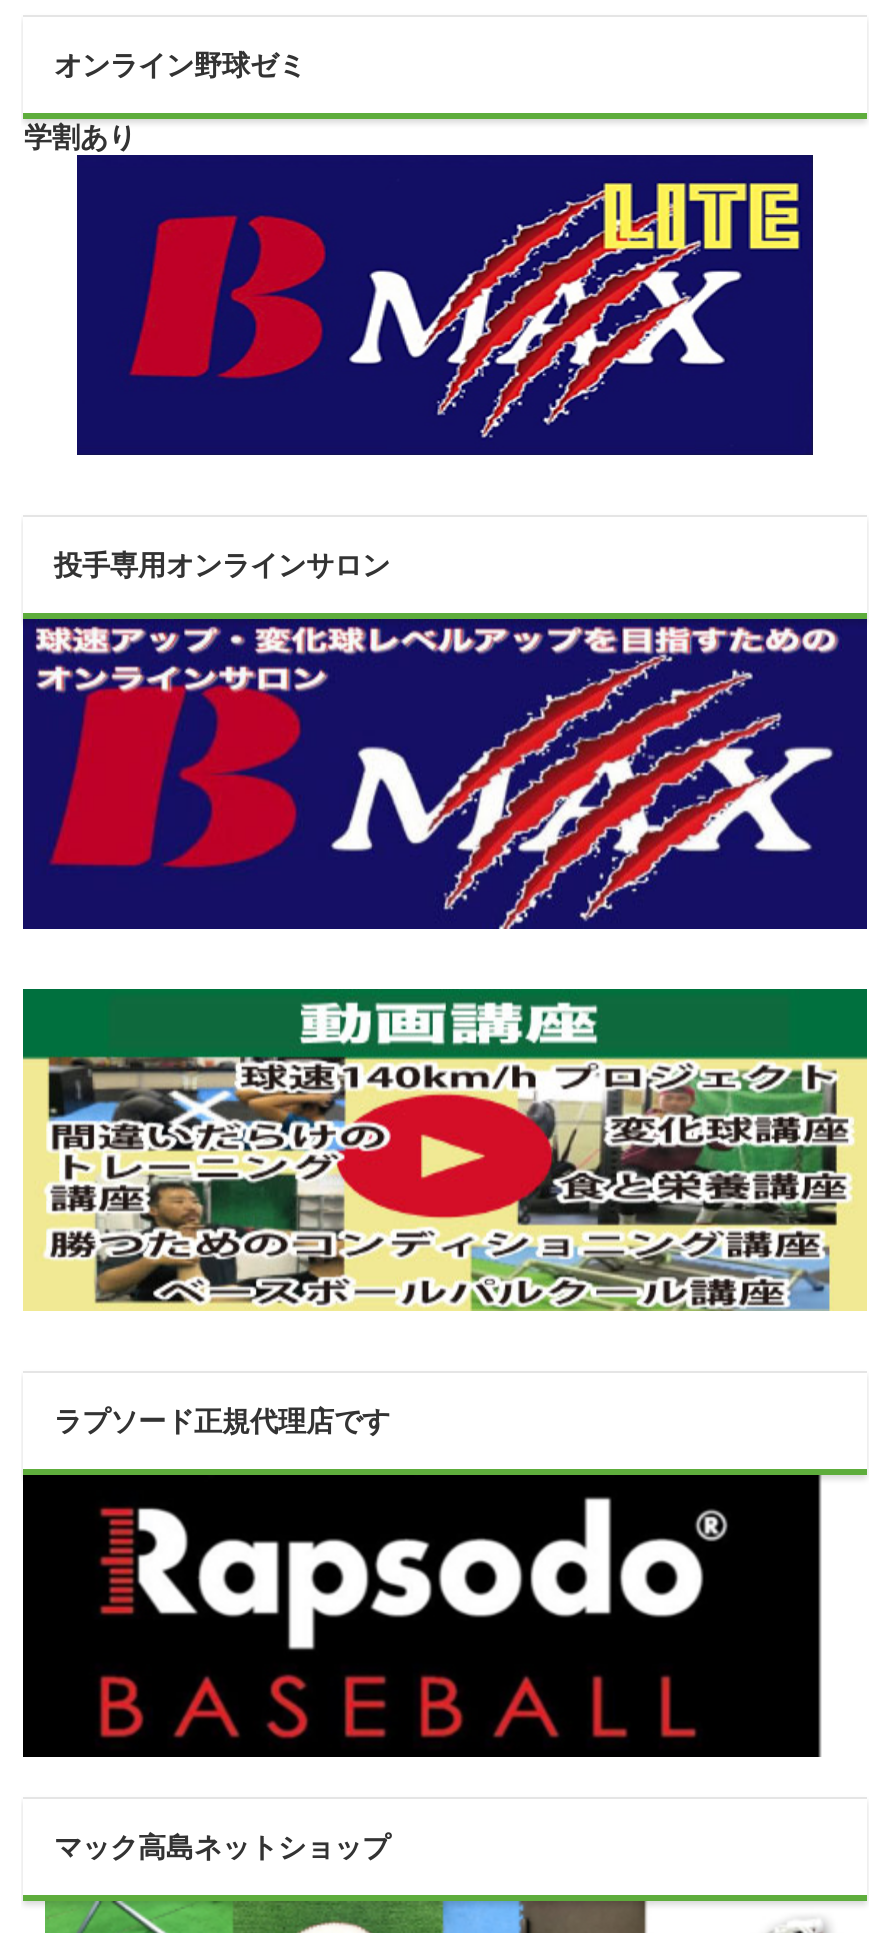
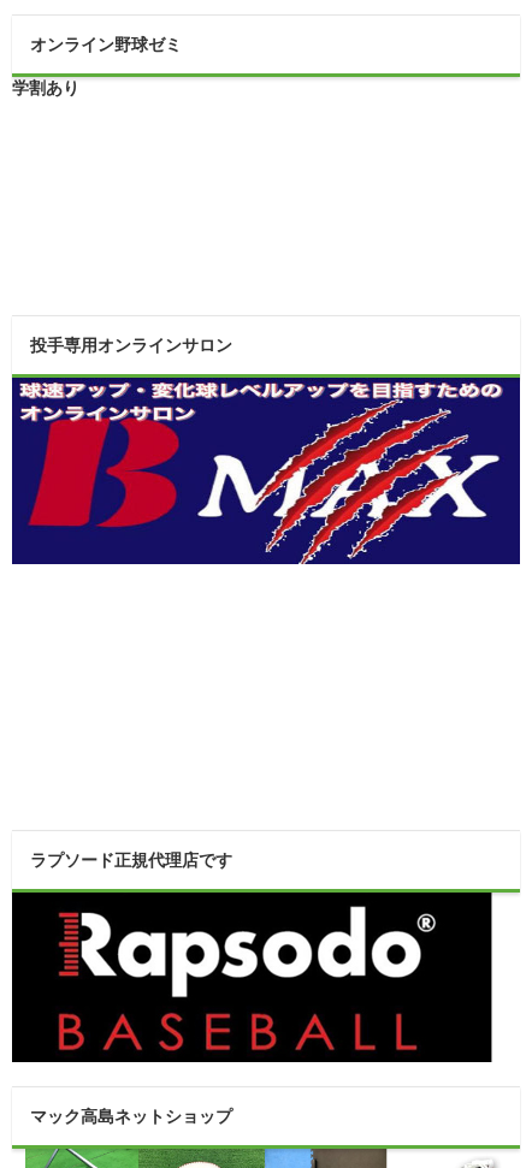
- [image]

- [image]
